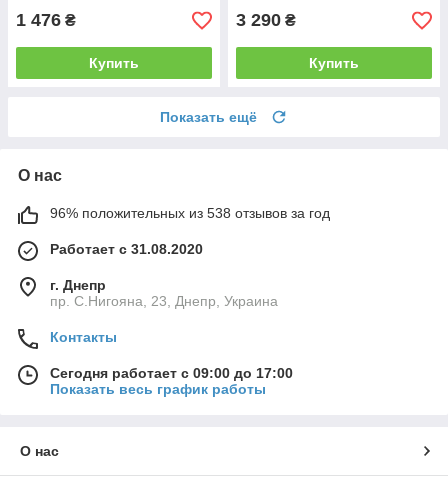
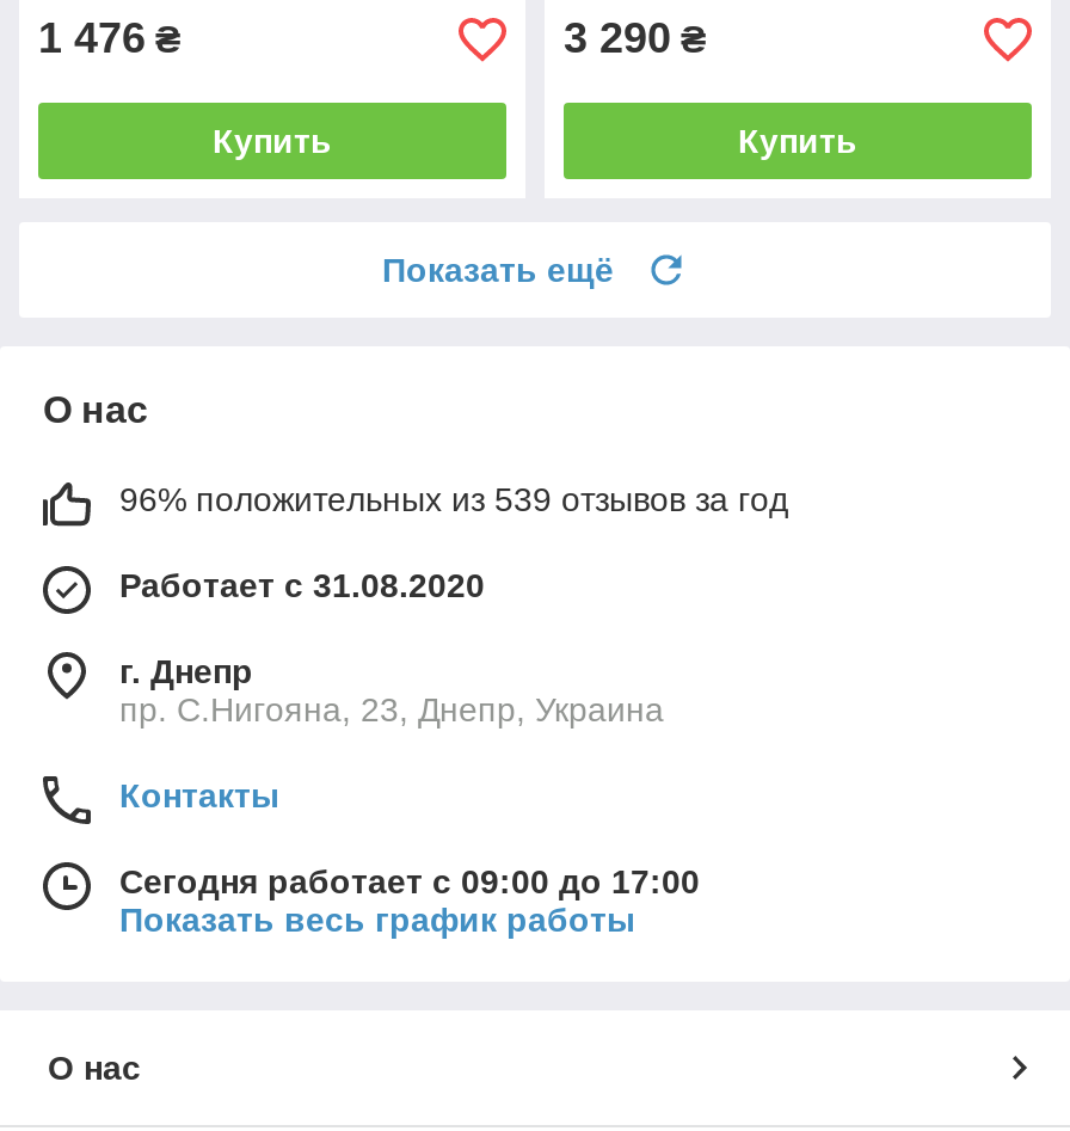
- 96% положительных из 538 отзывов за год
+ 96% положительных из 539 отзывов за год
